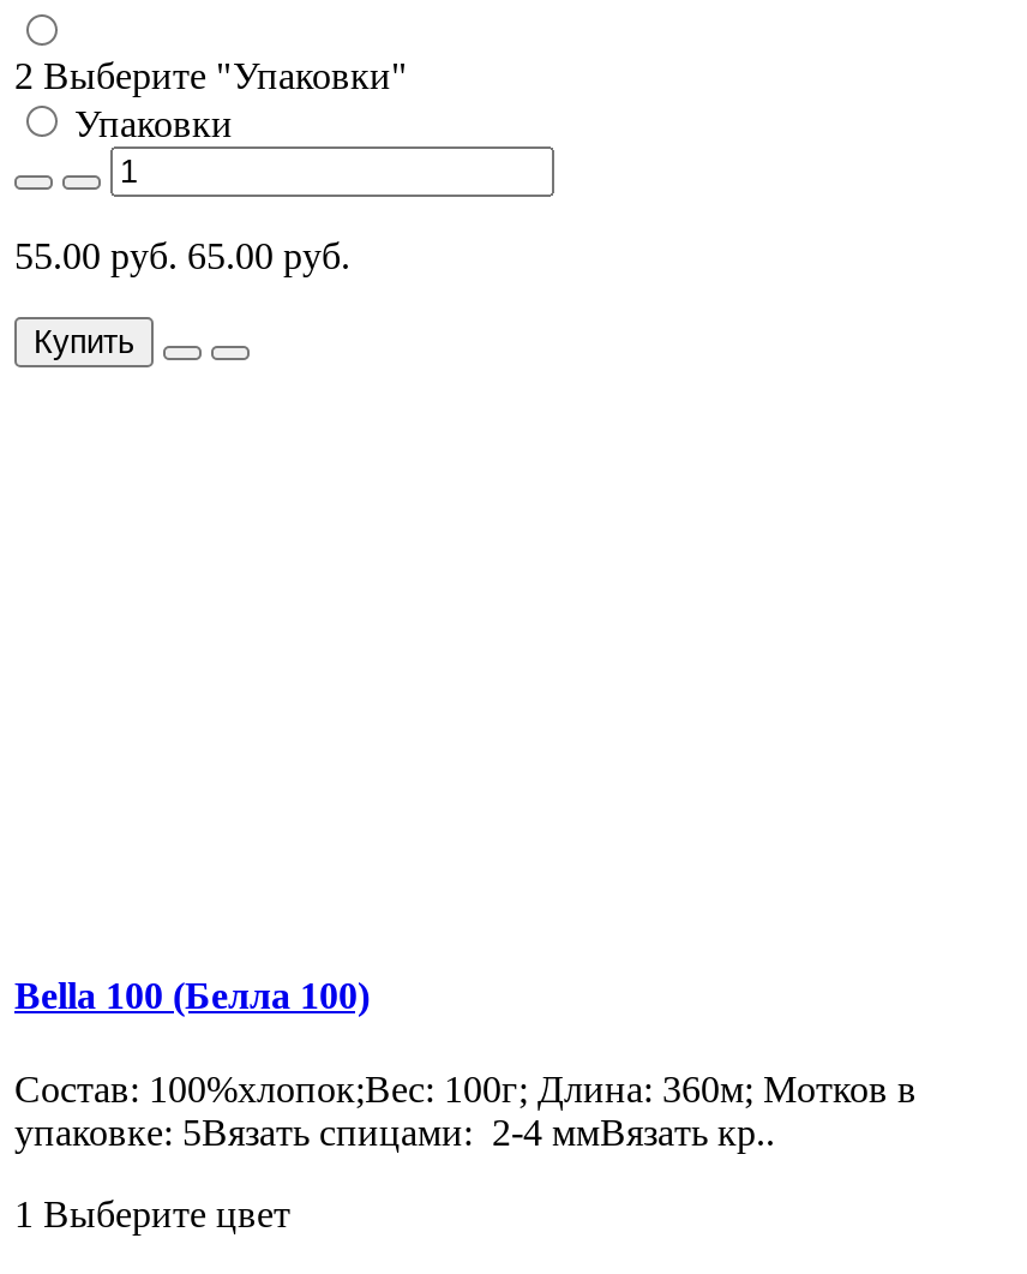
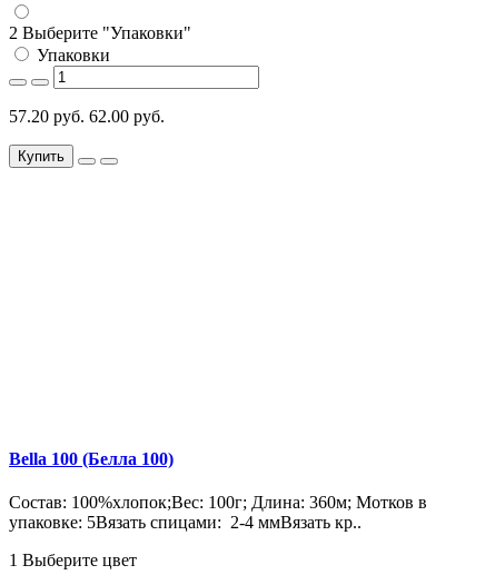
- 55.00 руб. 65.00 руб.
+ 57.20 руб. 62.00 руб.
